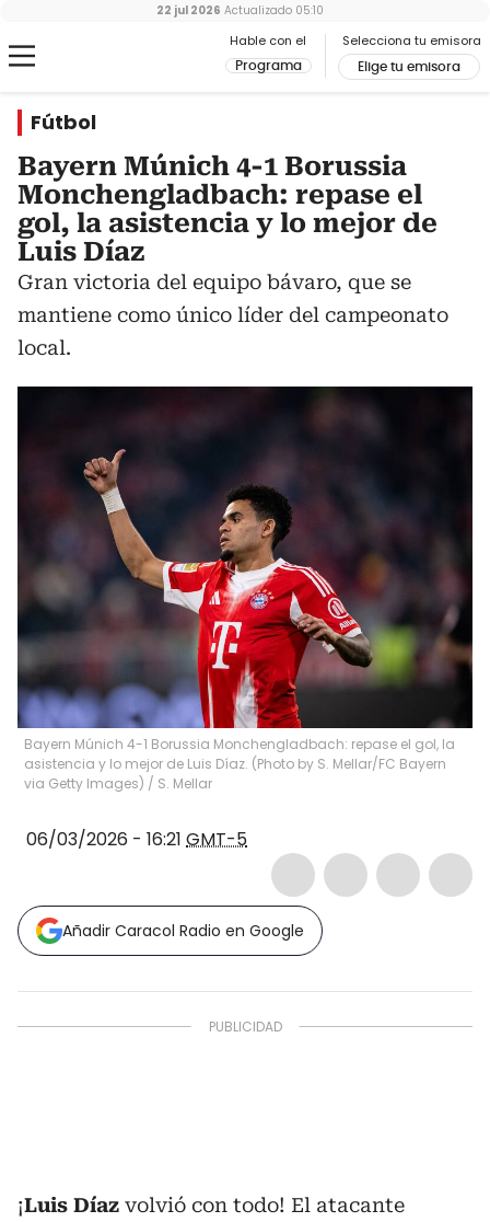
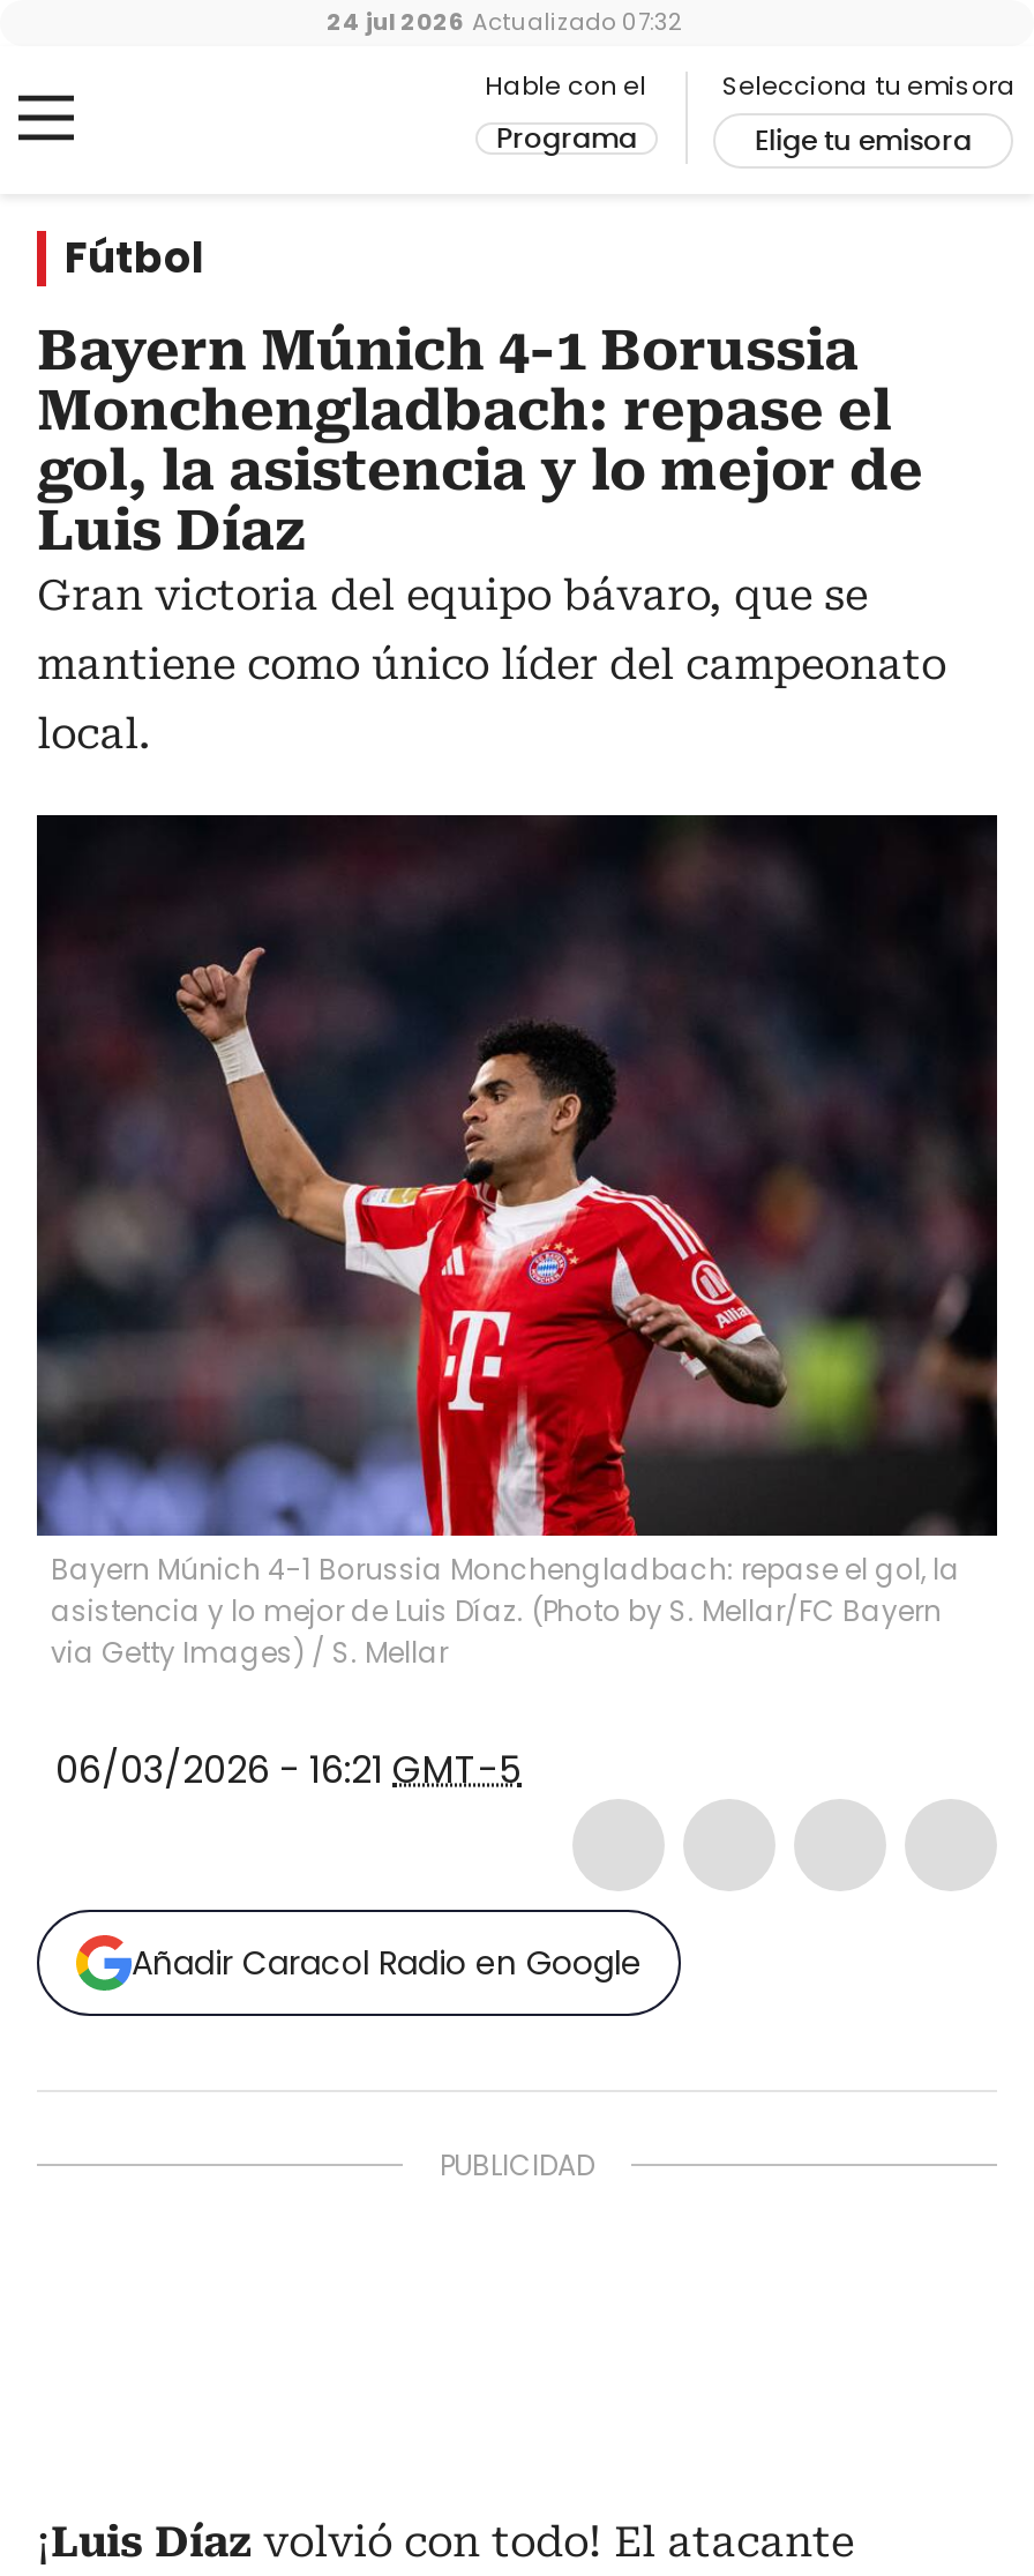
- 22 jul 2026 Actualizado 05:10
+ 24 jul 2026 Actualizado 07:32
